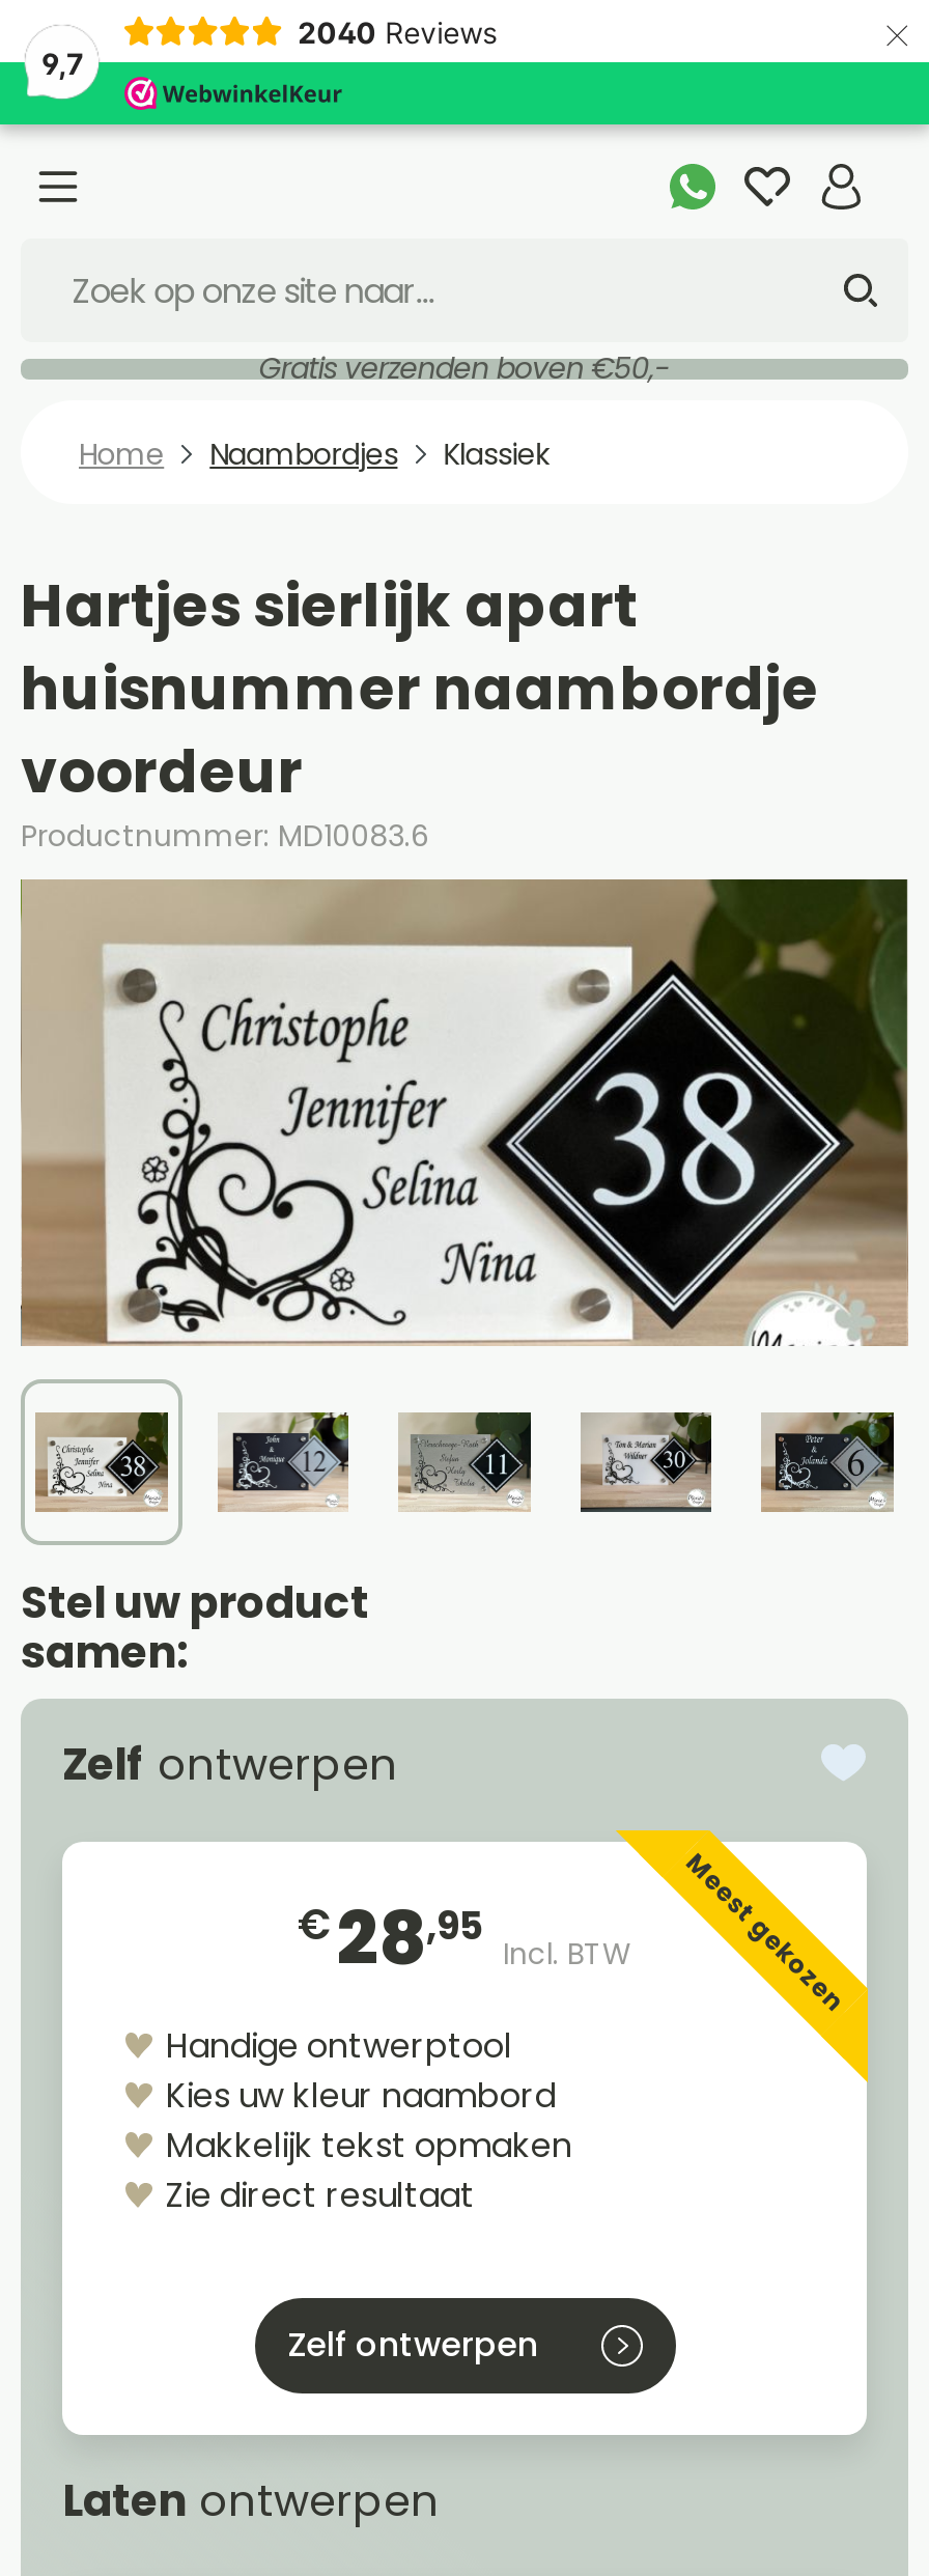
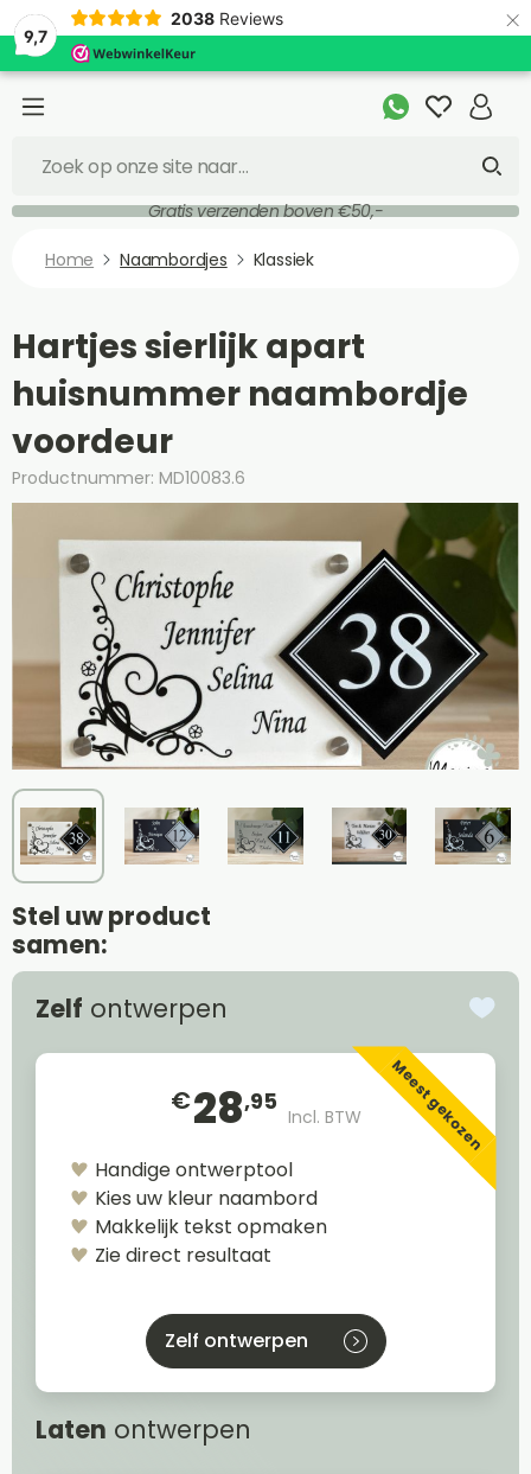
- 2040 Reviews
+ 2038 Reviews
